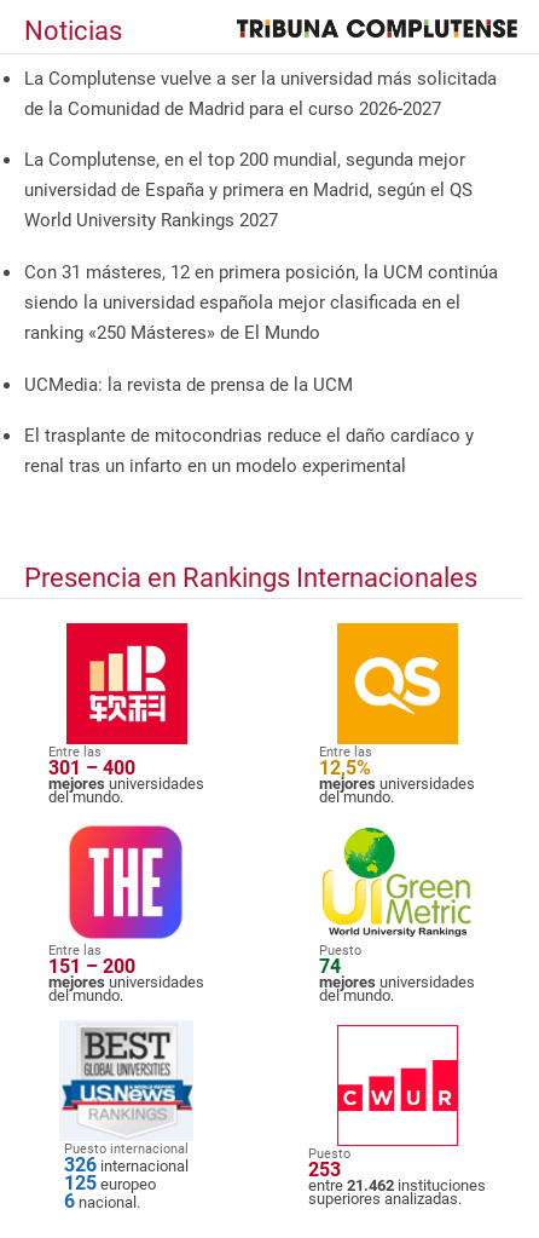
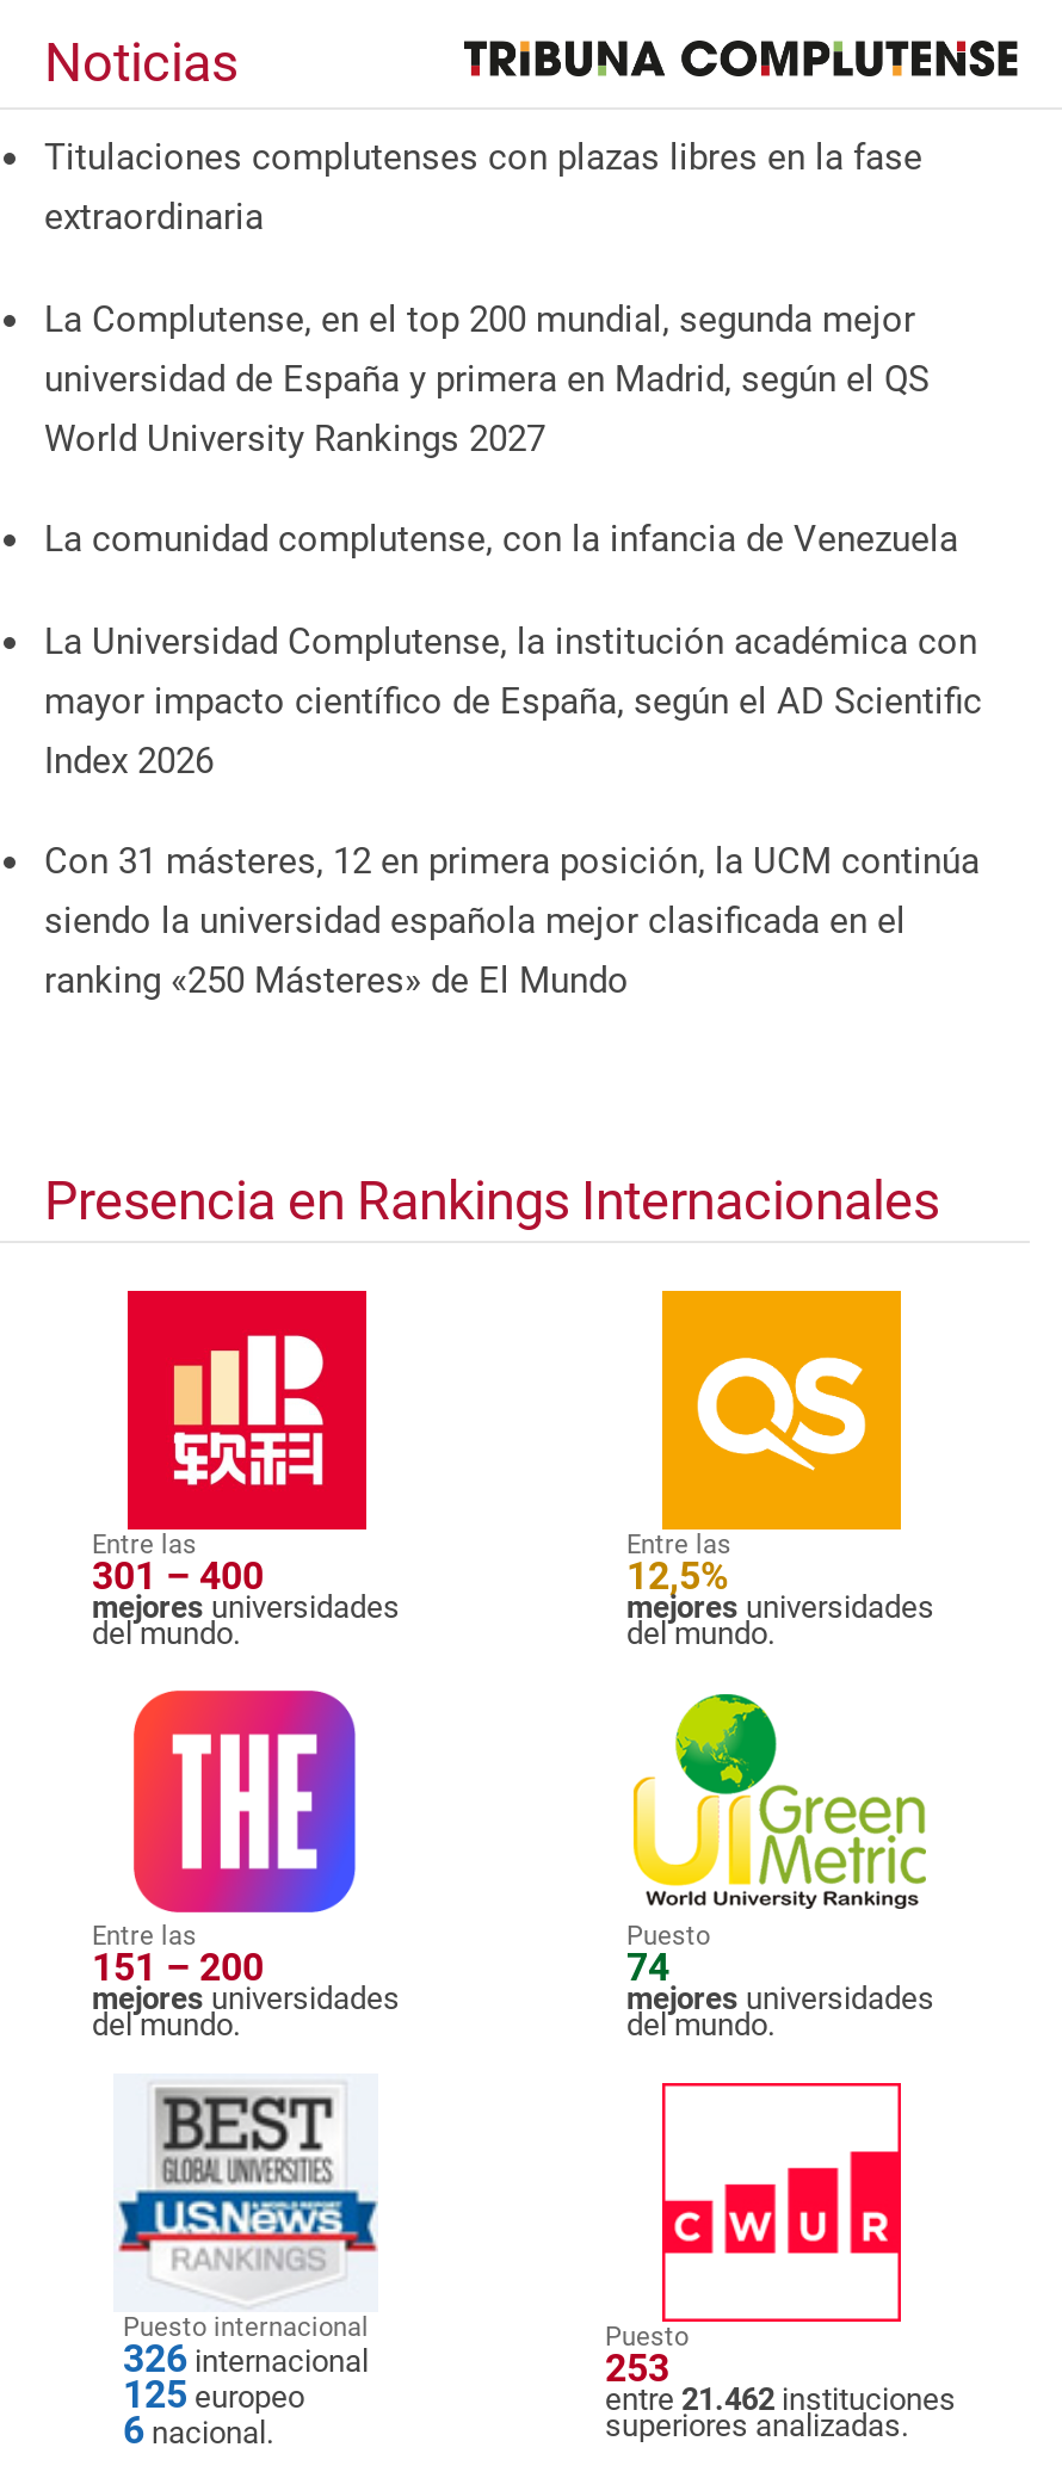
- La Complutense vuelve a ser la universidad más solicitada
- de la Comunidad de Madrid para el curso 2026-2027
+ Titulaciones complutenses con plazas libres en la fase
+ extraordinaria

+ La comunidad complutense, con la infancia de Venezuela
+ La Universidad Complutense, la institución académica con
+ mayor impacto científico de España, según el AD Scientific
+ Index 2026

moved down: Con 31 másteres, 12 en primera posición, la UCM continúa | siendo la universidad española mejor clasificada en el | ranking «250 Másteres» de El Mundo

- UCMedia: la revista de prensa de la UCM
- El trasplante de mitocondrias reduce el daño cardíaco y
- renal tras un infarto en un modelo experimental
